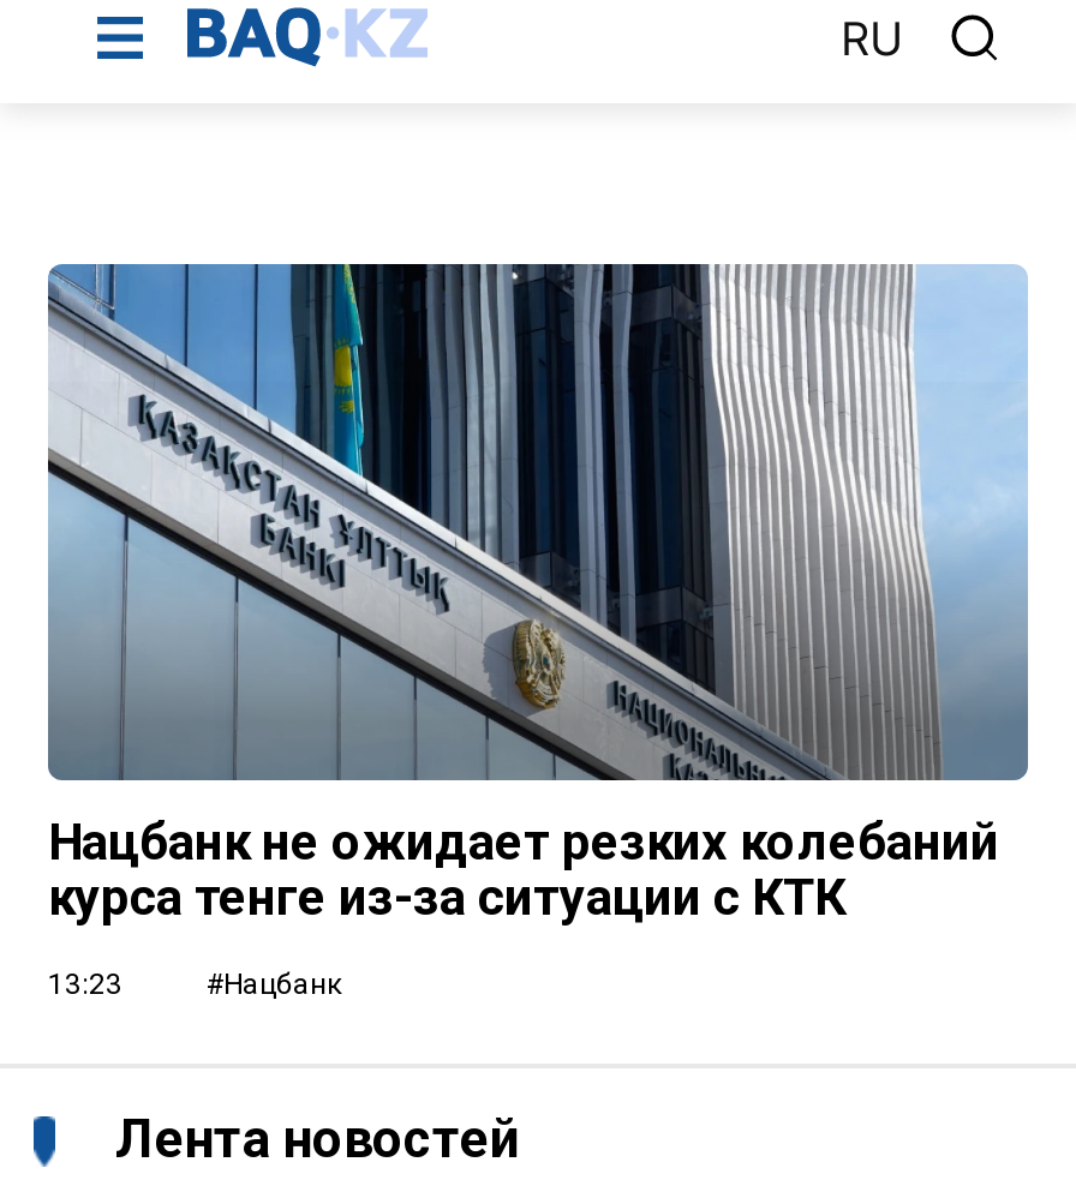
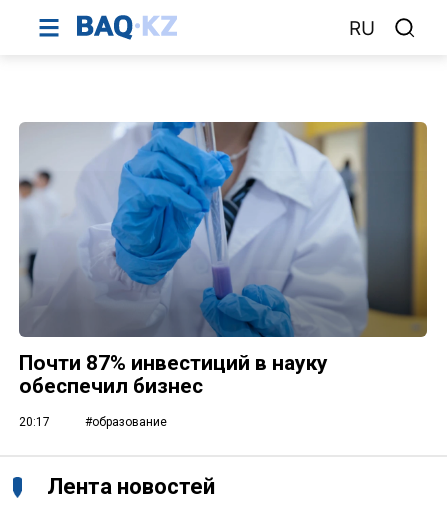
- [image]
- Нацбанк не ожидает резких колебаний
- курса тенге из-за ситуации с КТК
+ [image]
+ Почти 87% инвестиций в науку
+ обеспечил бизнес

- 13:23
- #Нацбанк
+ 20:17
+ #образование
